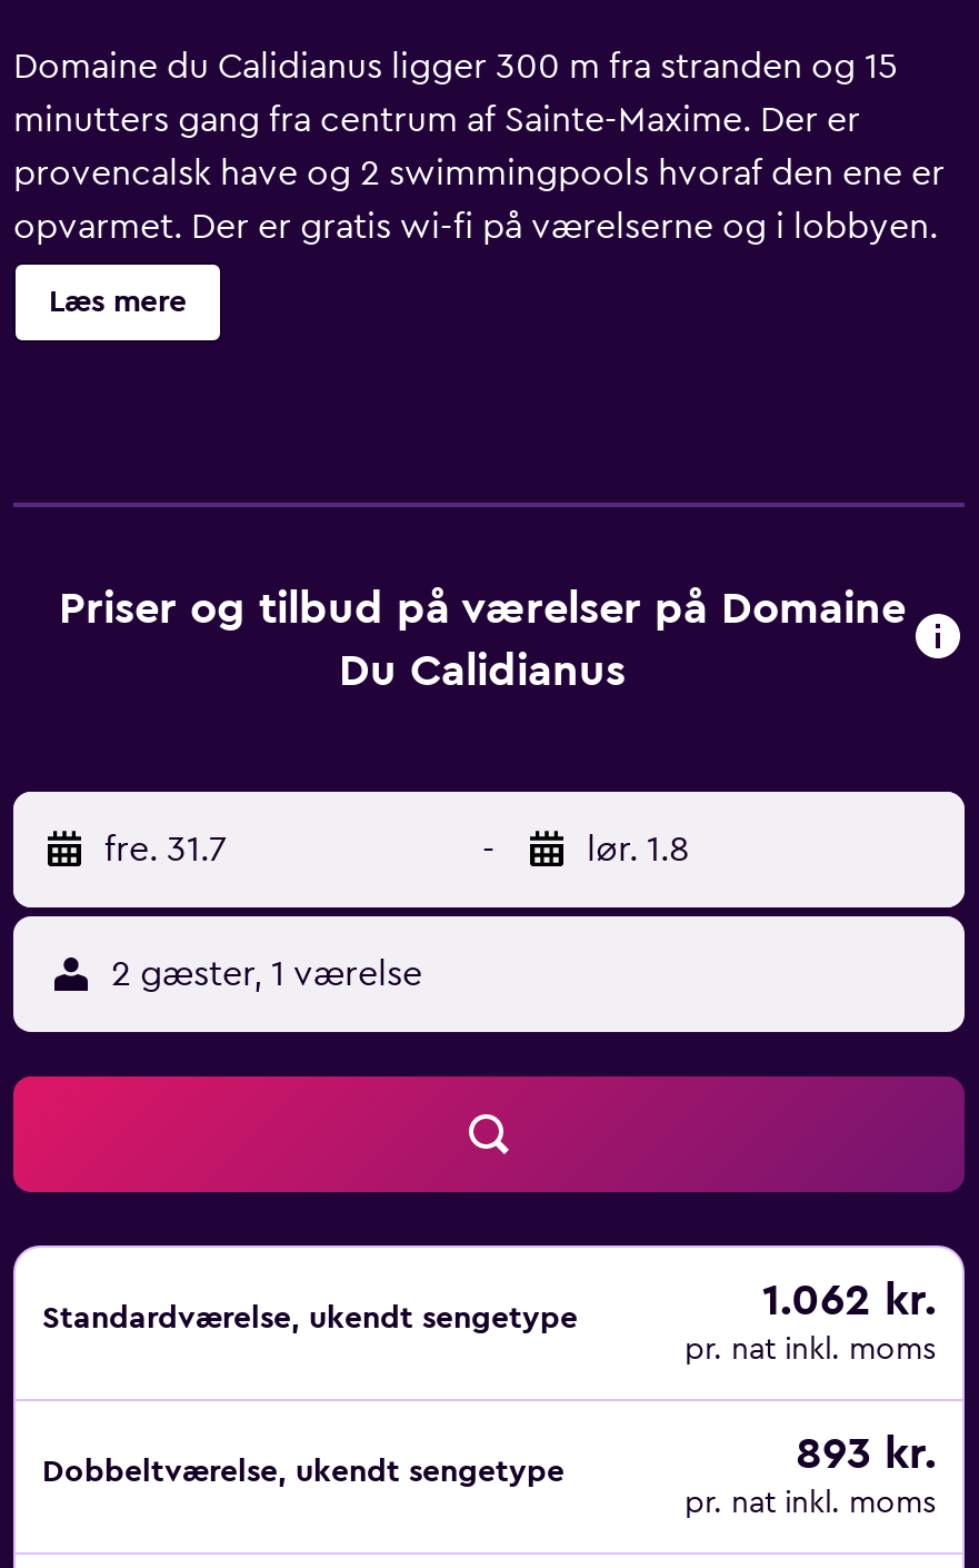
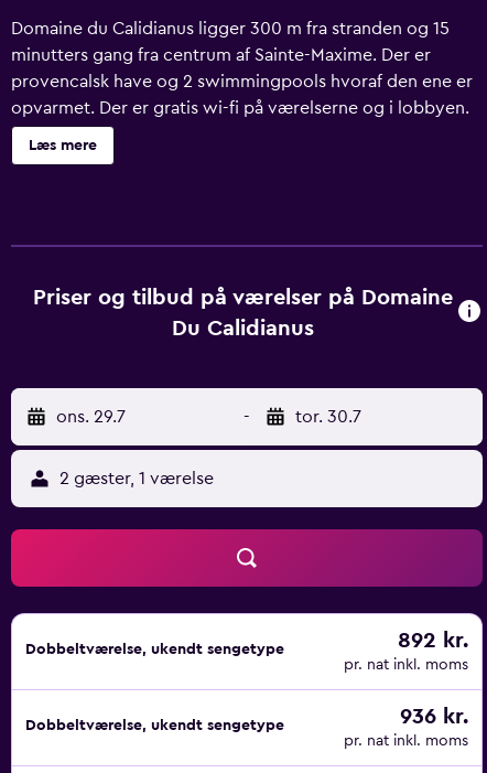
- fre. 31.7
+ ons. 29.7

- lør. 1.8
+ tor. 30.7

- 1.062 kr.
+ 892 kr.

- Standardværelse, ukendt sengetype
+ Dobbeltværelse, ukendt sengetype

- 893 kr.
+ 936 kr.
